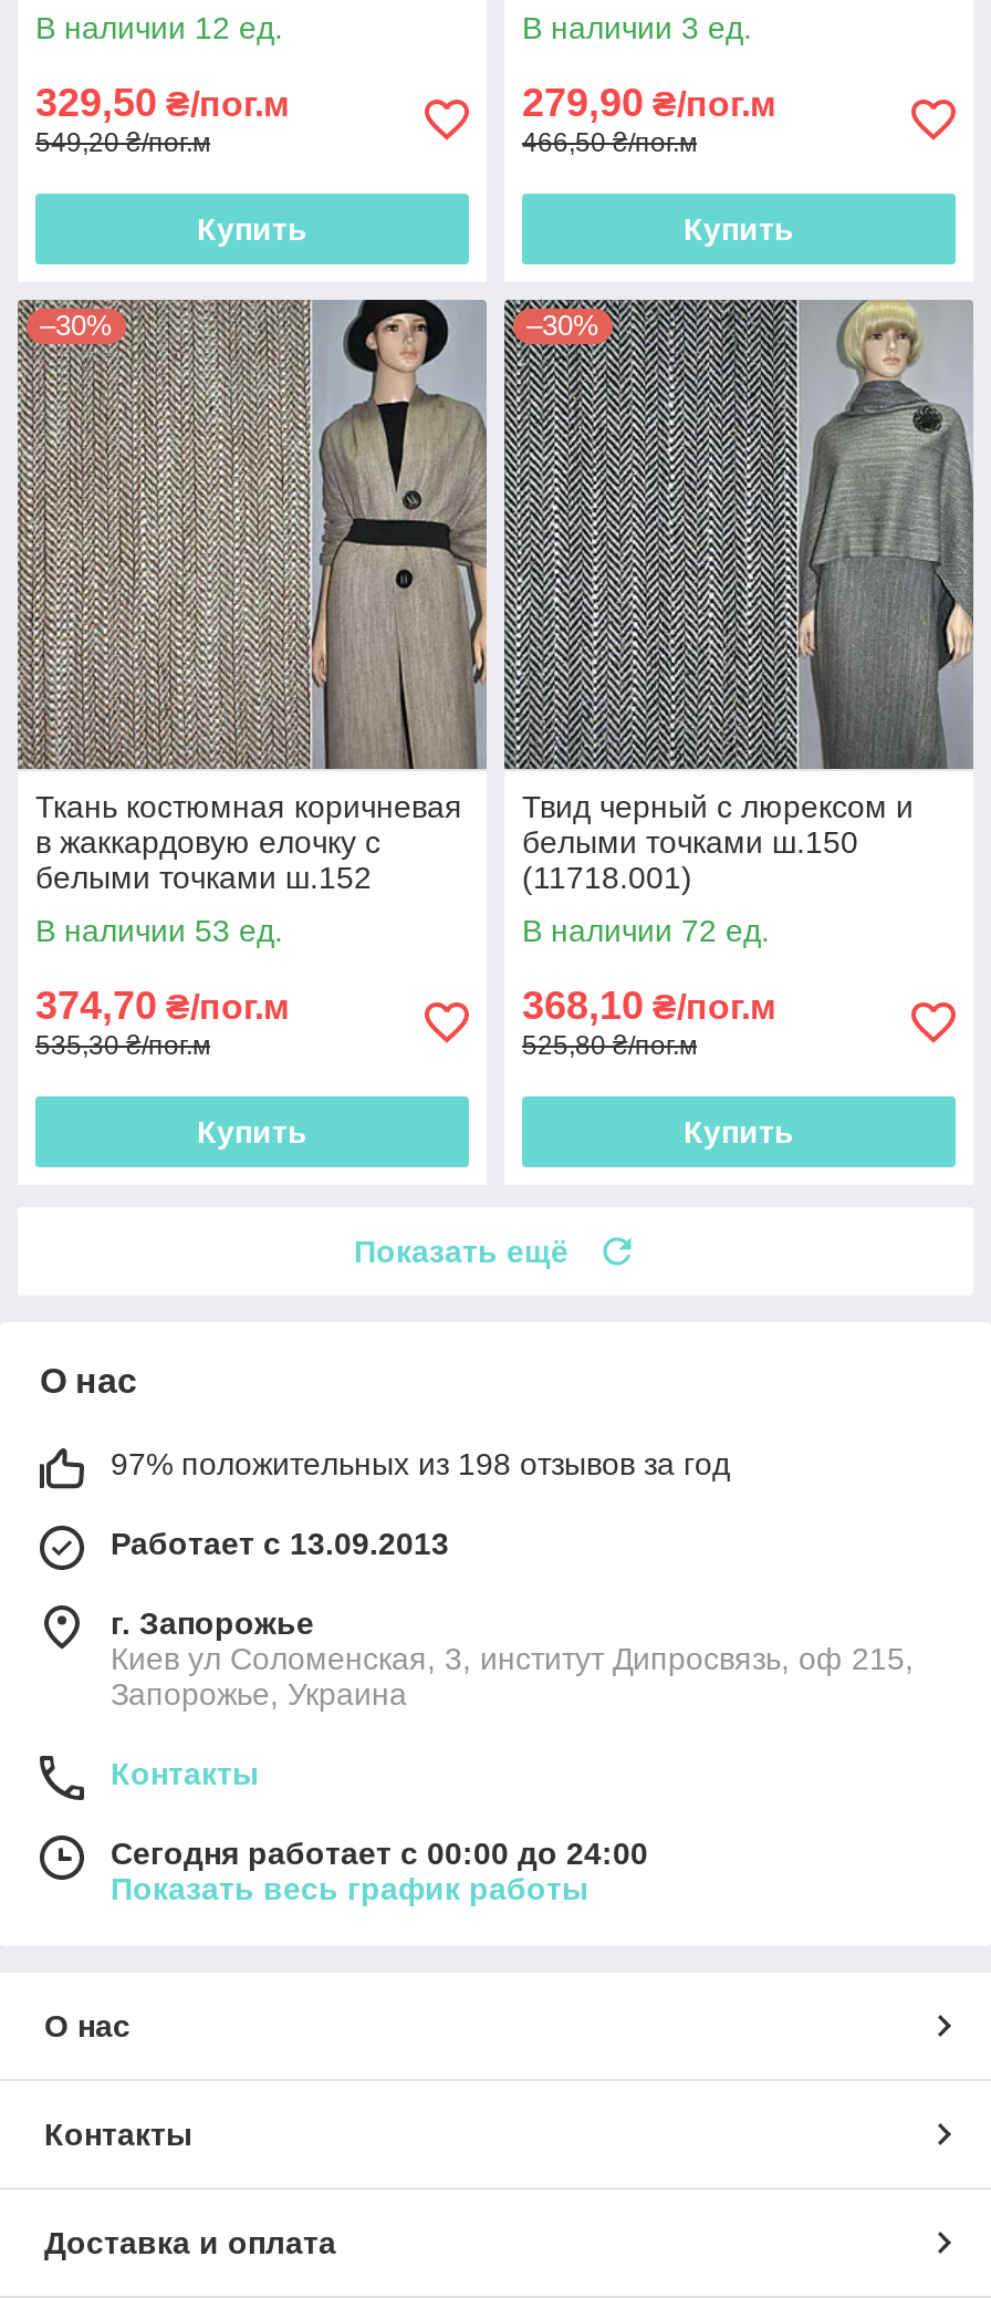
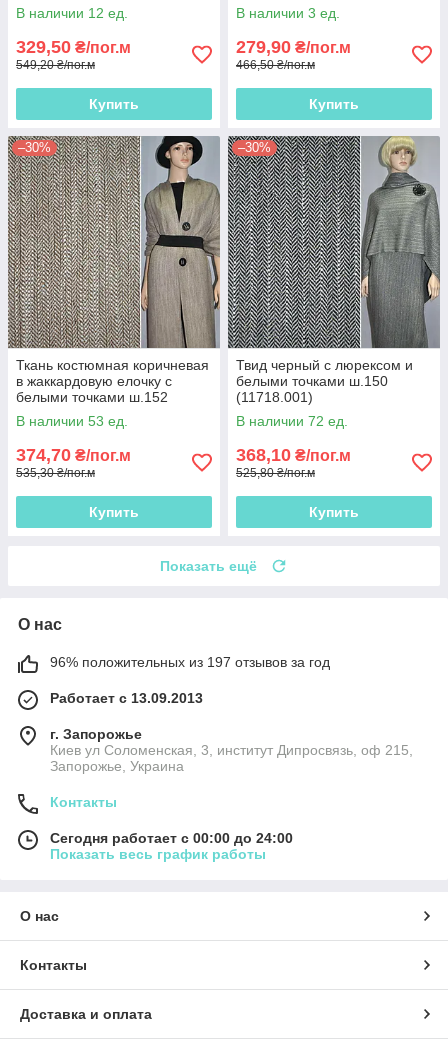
- 97% положительных из 198 отзывов за год
+ 96% положительных из 197 отзывов за год
